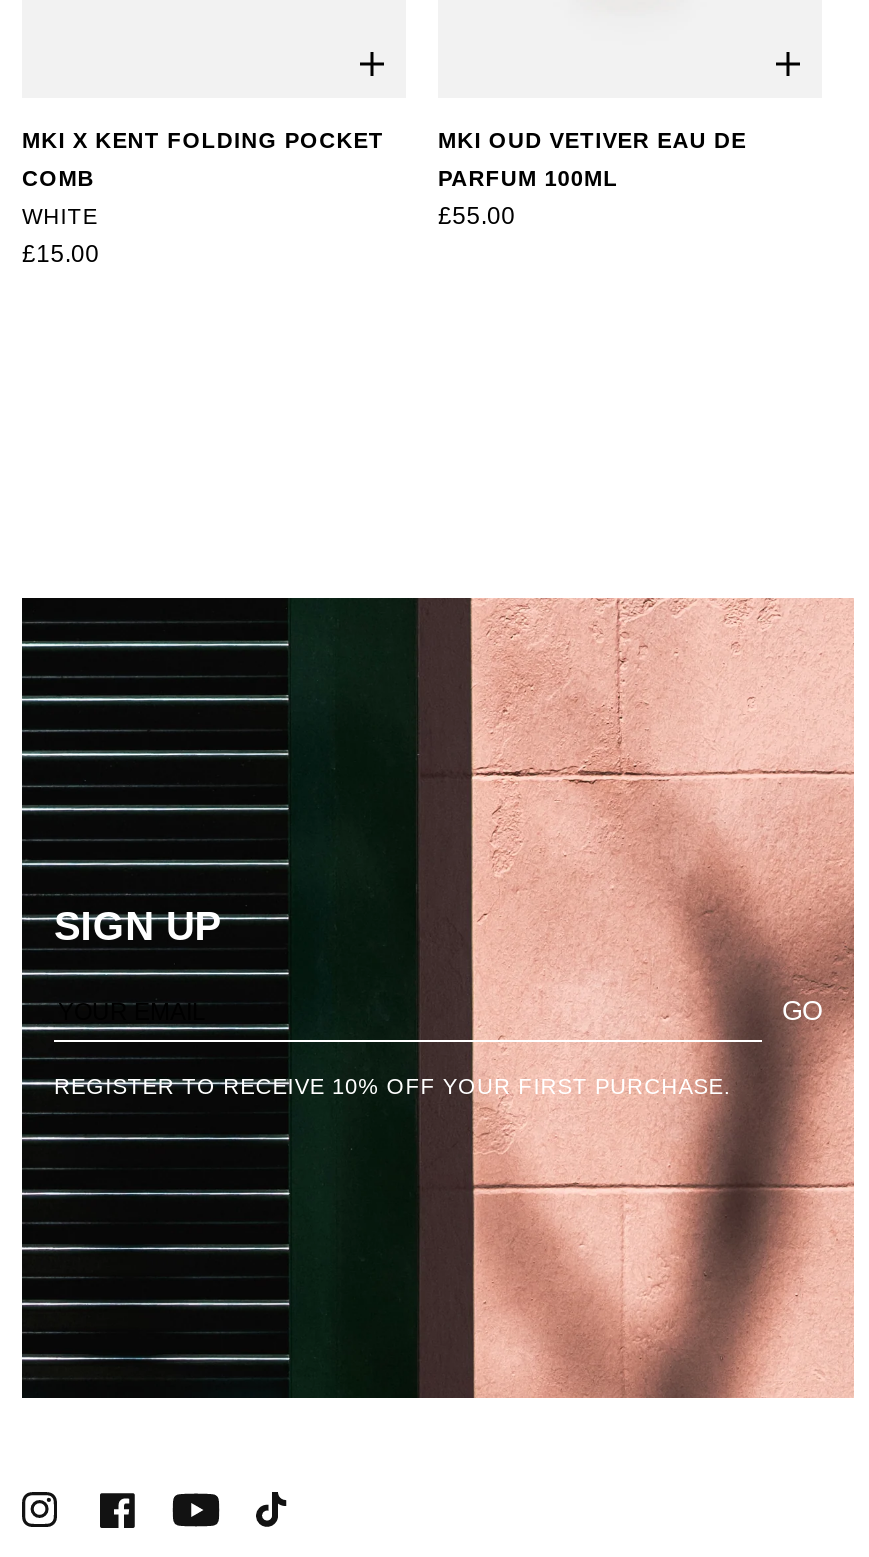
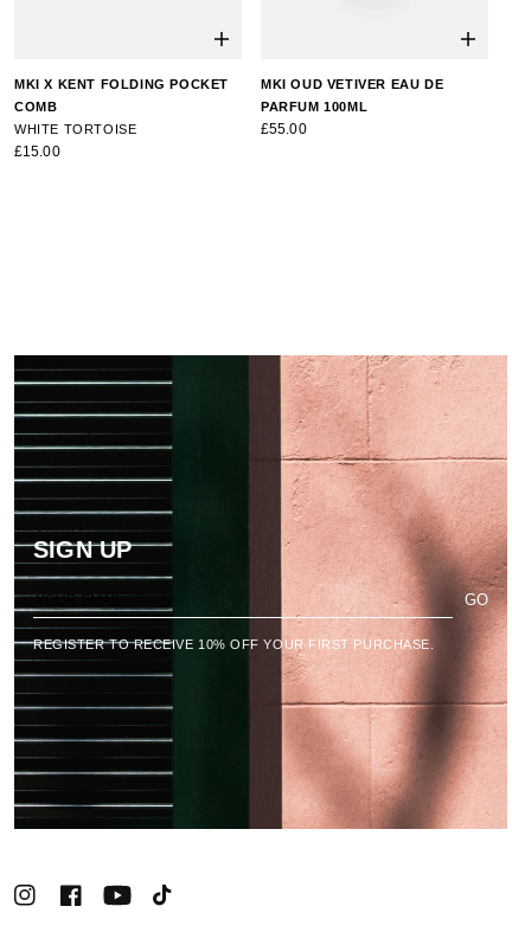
- WHITE
+ WHITE TORTOISE
